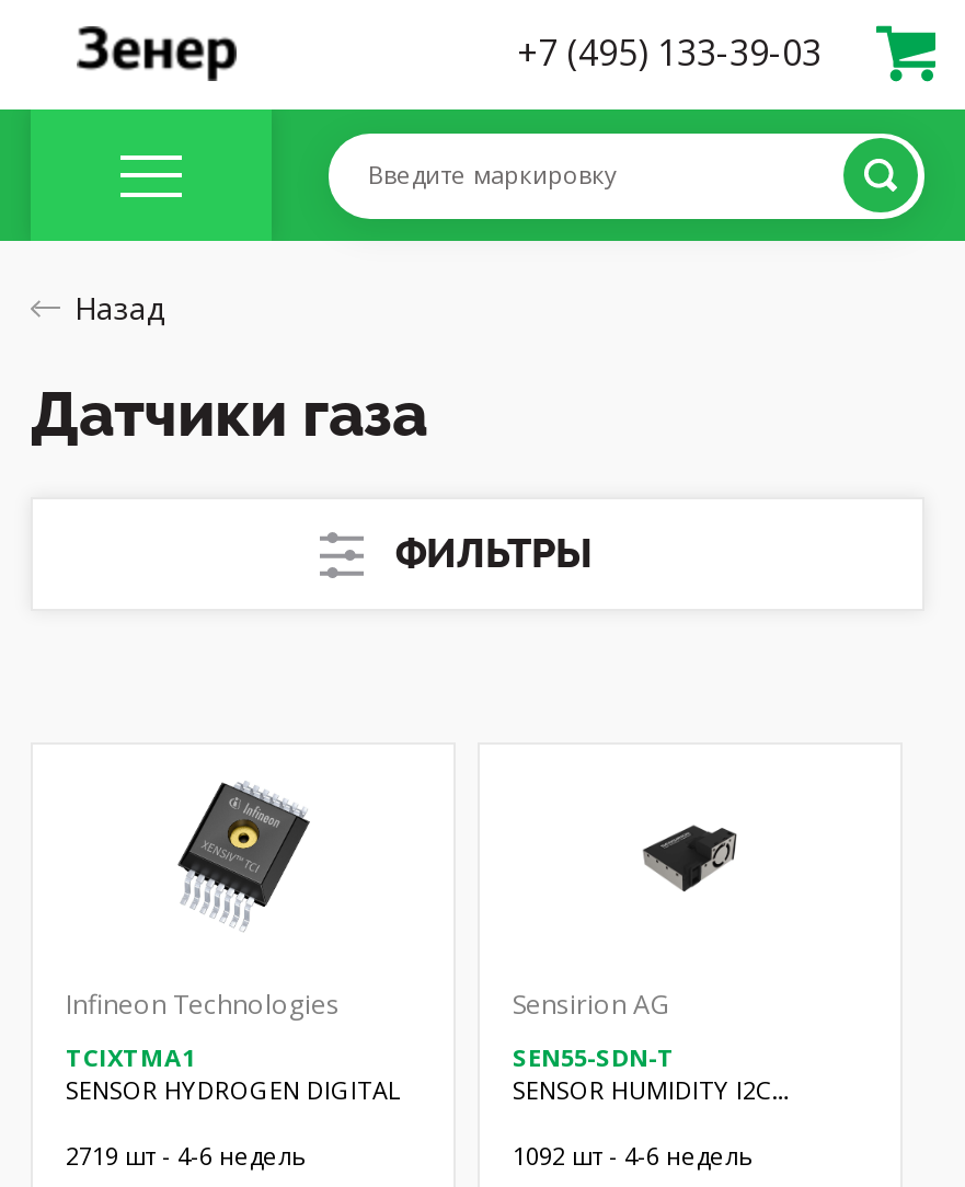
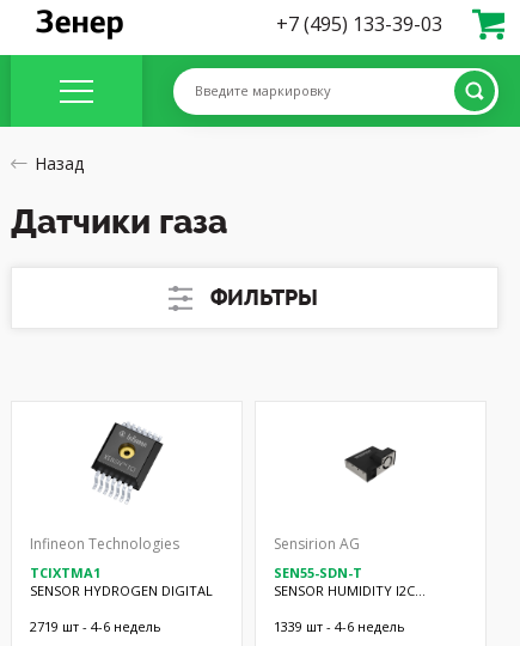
- 1092 шт - 4-6 недель
+ 1339 шт - 4-6 недель
